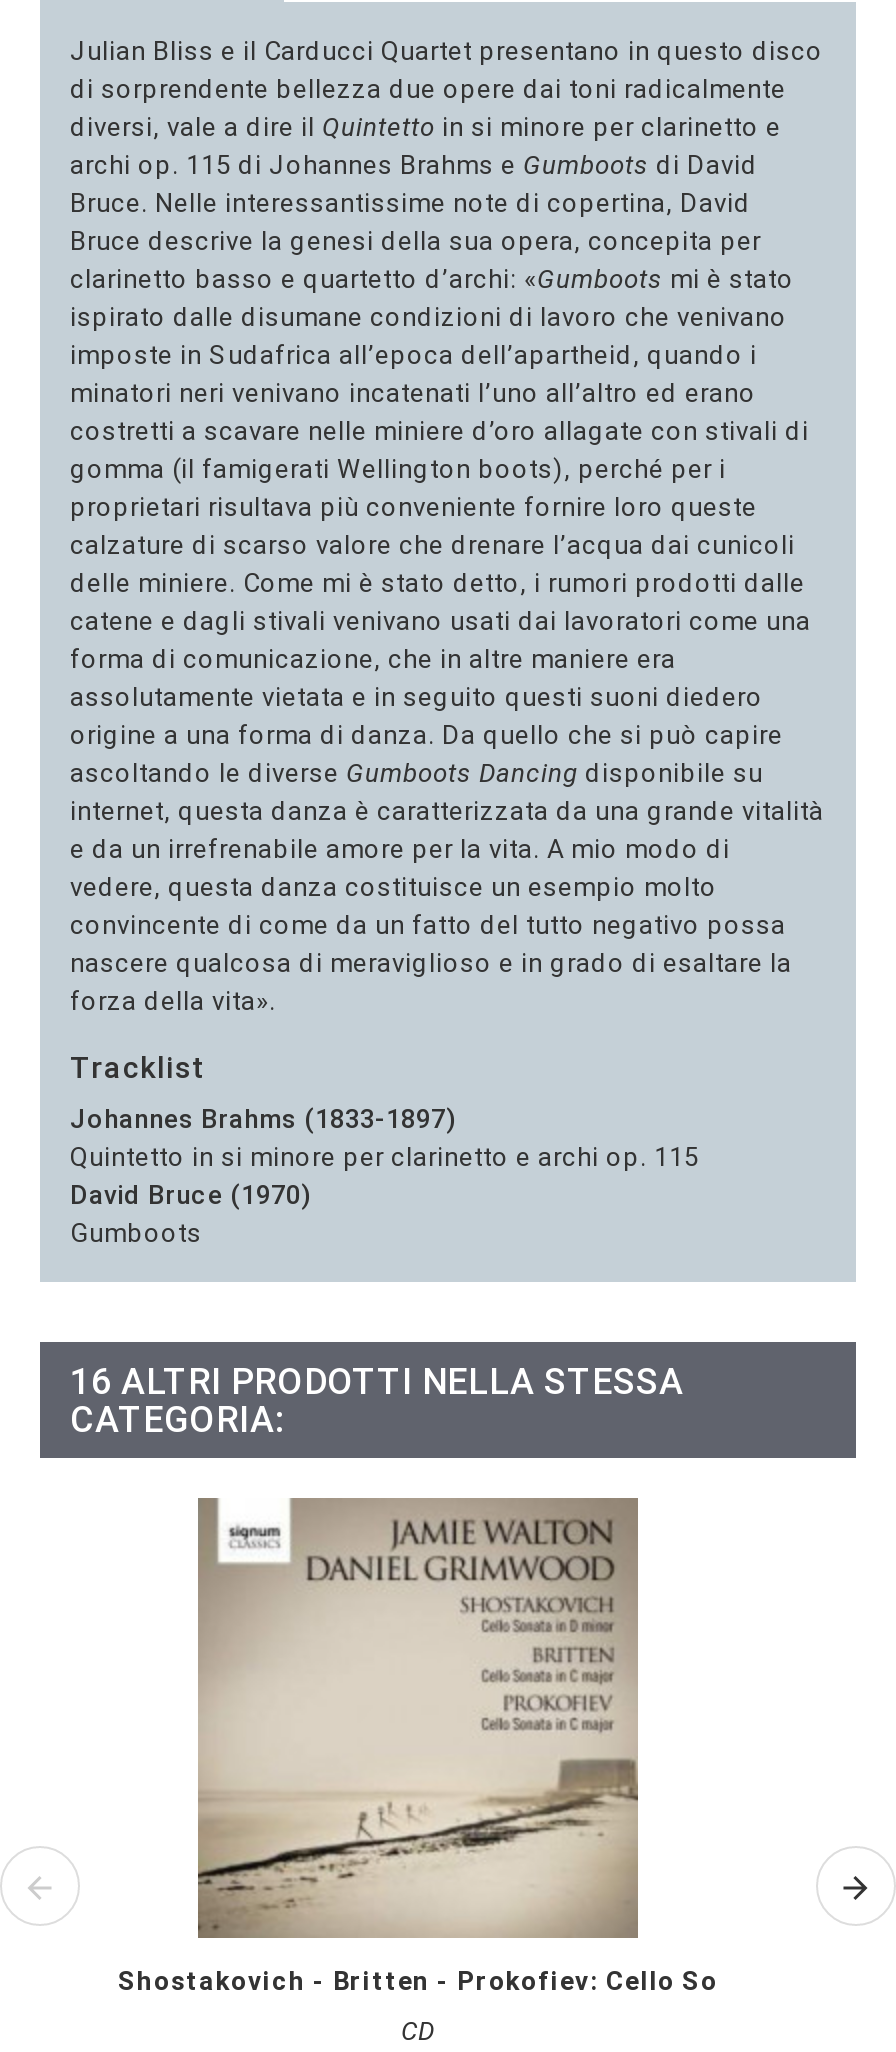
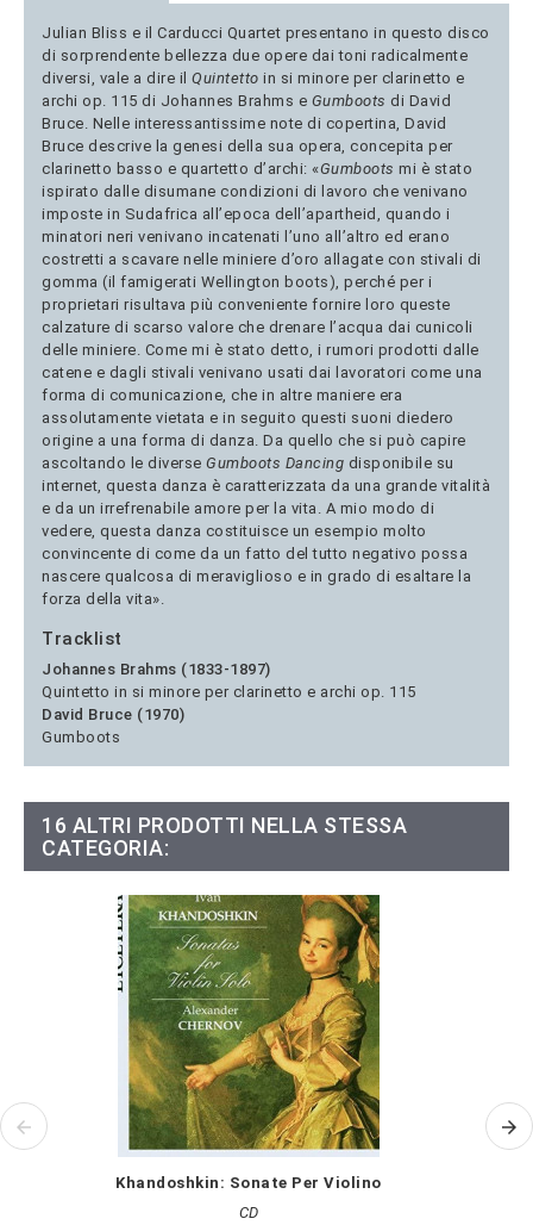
- [image]
- Shostakovich - Britten - Prokofiev: Cello So
+ [image]
+ Khandoshkin: Sonate Per Violino
